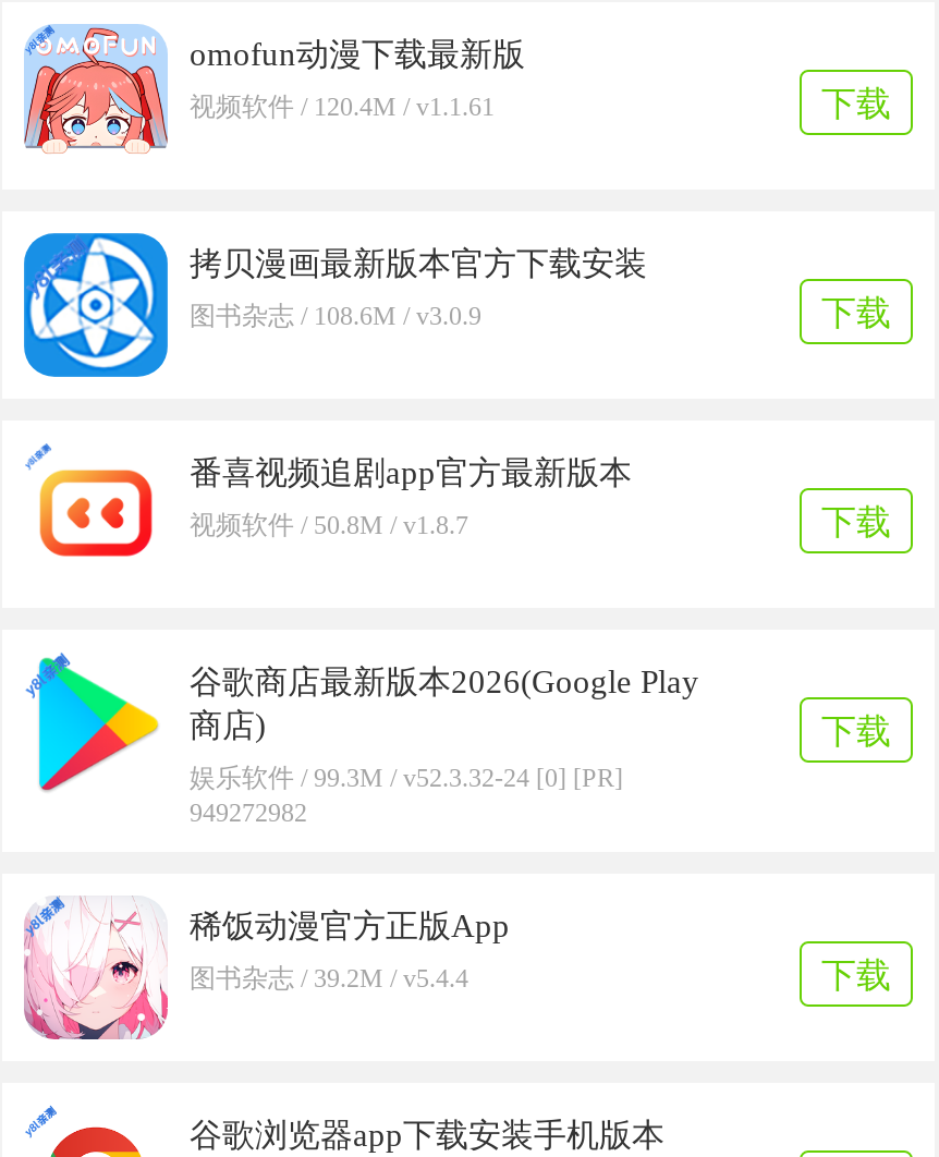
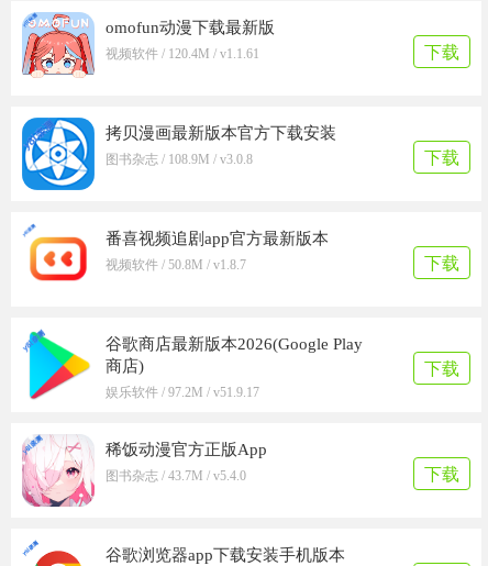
- 图书杂志 / 108.6M / v3.0.9
+ 图书杂志 / 108.9M / v3.0.8

- 娱乐软件 / 99.3M / v52.3.32-24 [0] [PR]
- 949272982
+ 娱乐软件 / 97.2M / v51.9.17

- 图书杂志 / 39.2M / v5.4.4
+ 图书杂志 / 43.7M / v5.4.0
